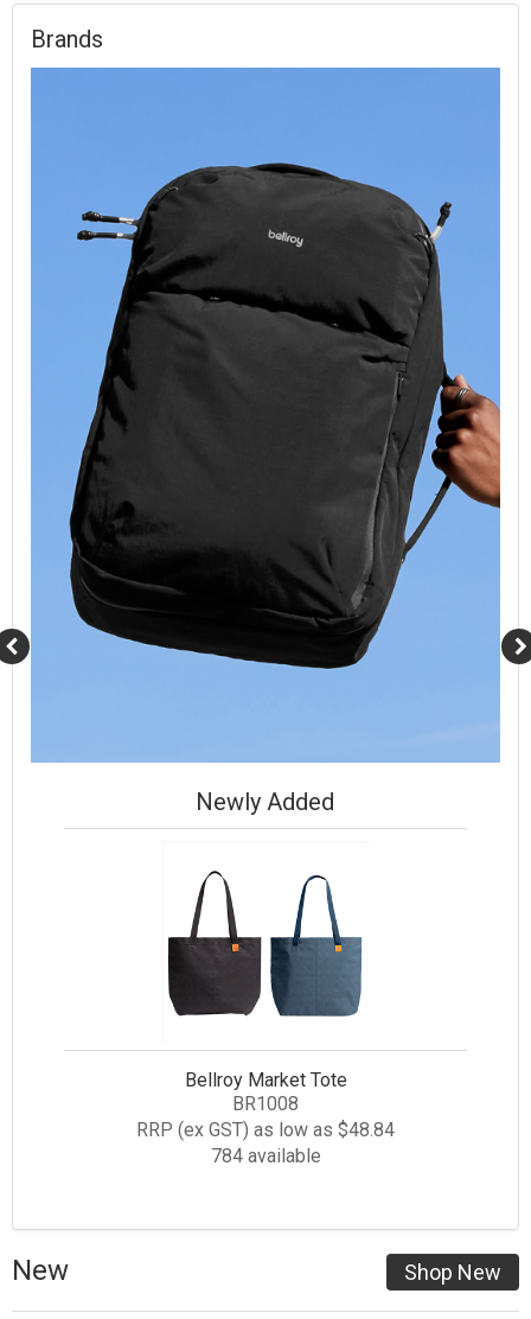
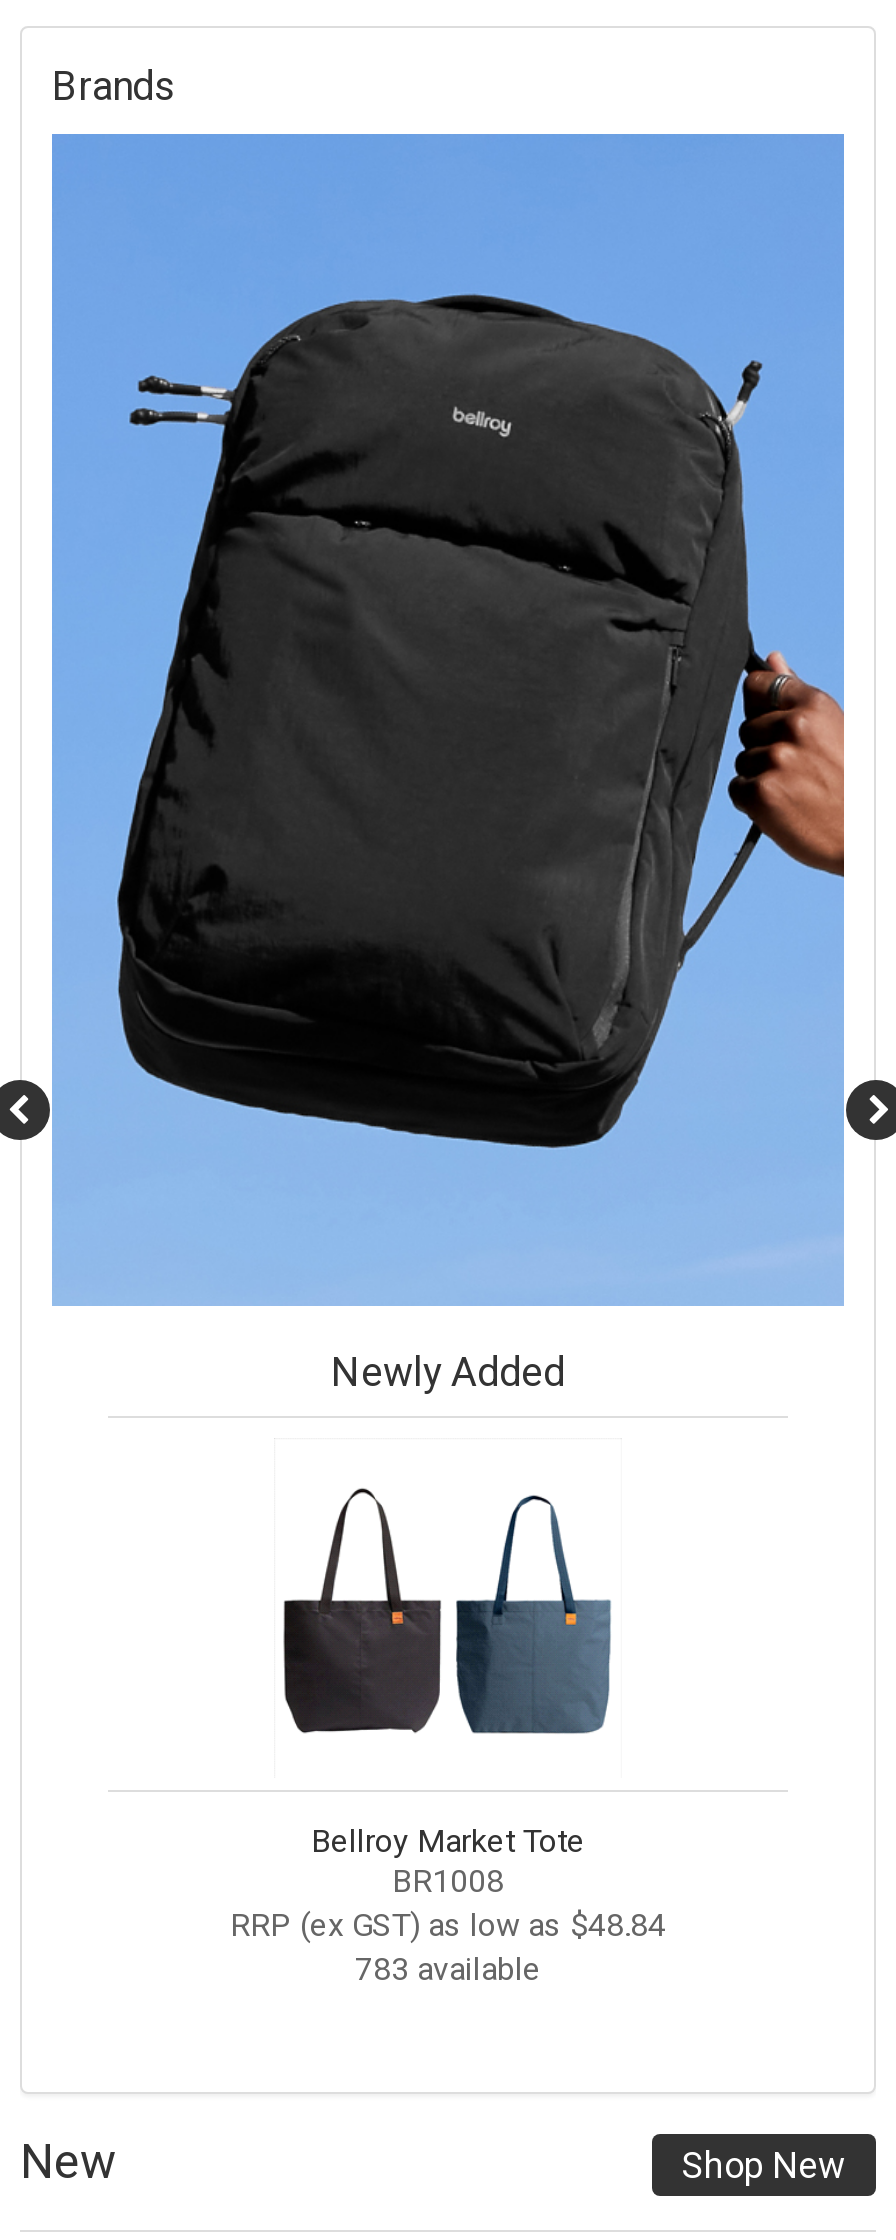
- 784 available
+ 783 available
